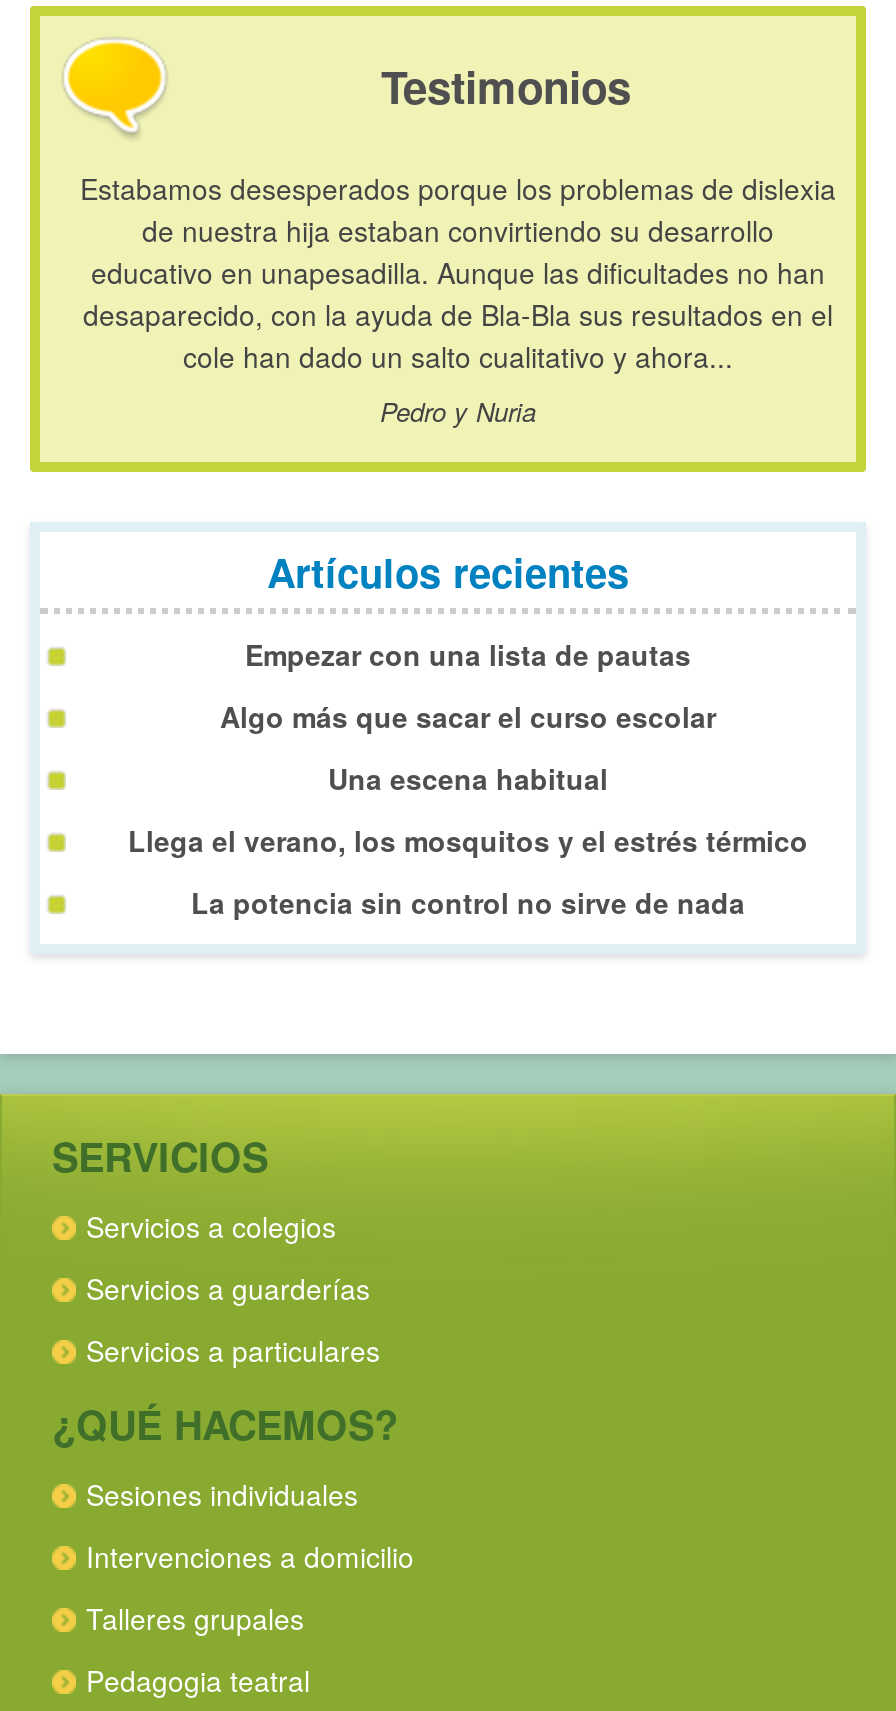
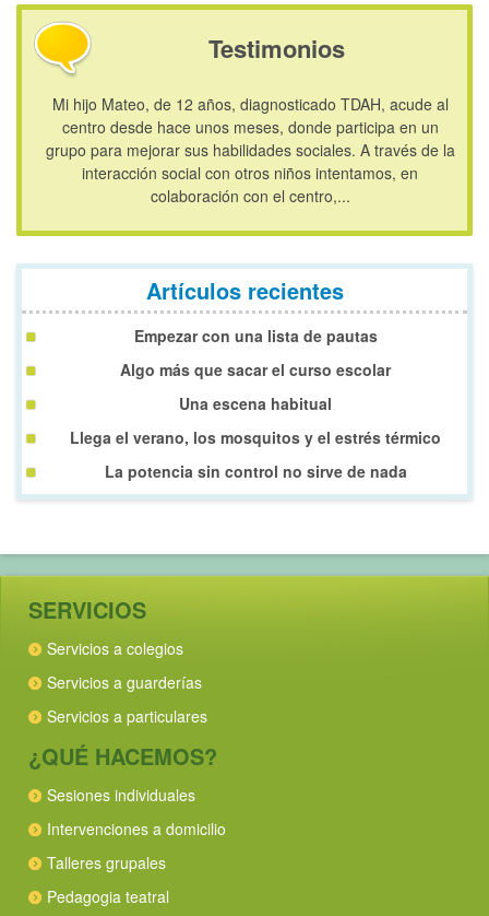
- Estabamos desesperados porque los problemas de dislexia
- de nuestra hija estaban convirtiendo su desarrollo
- educativo en unapesadilla. Aunque las dificultades no han
- desaparecido, con la ayuda de Bla-Bla sus resultados en el
- cole han dado un salto cualitativo y ahora...
- Pedro y Nuria
+ Mi hijo Mateo, de 12 años, diagnosticado TDAH, acude al
+ centro desde hace unos meses, donde participa en un
+ grupo para mejorar sus habilidades sociales. A través de la
+ interacción social con otros niños intentamos, en
+ colaboración con el centro,...
